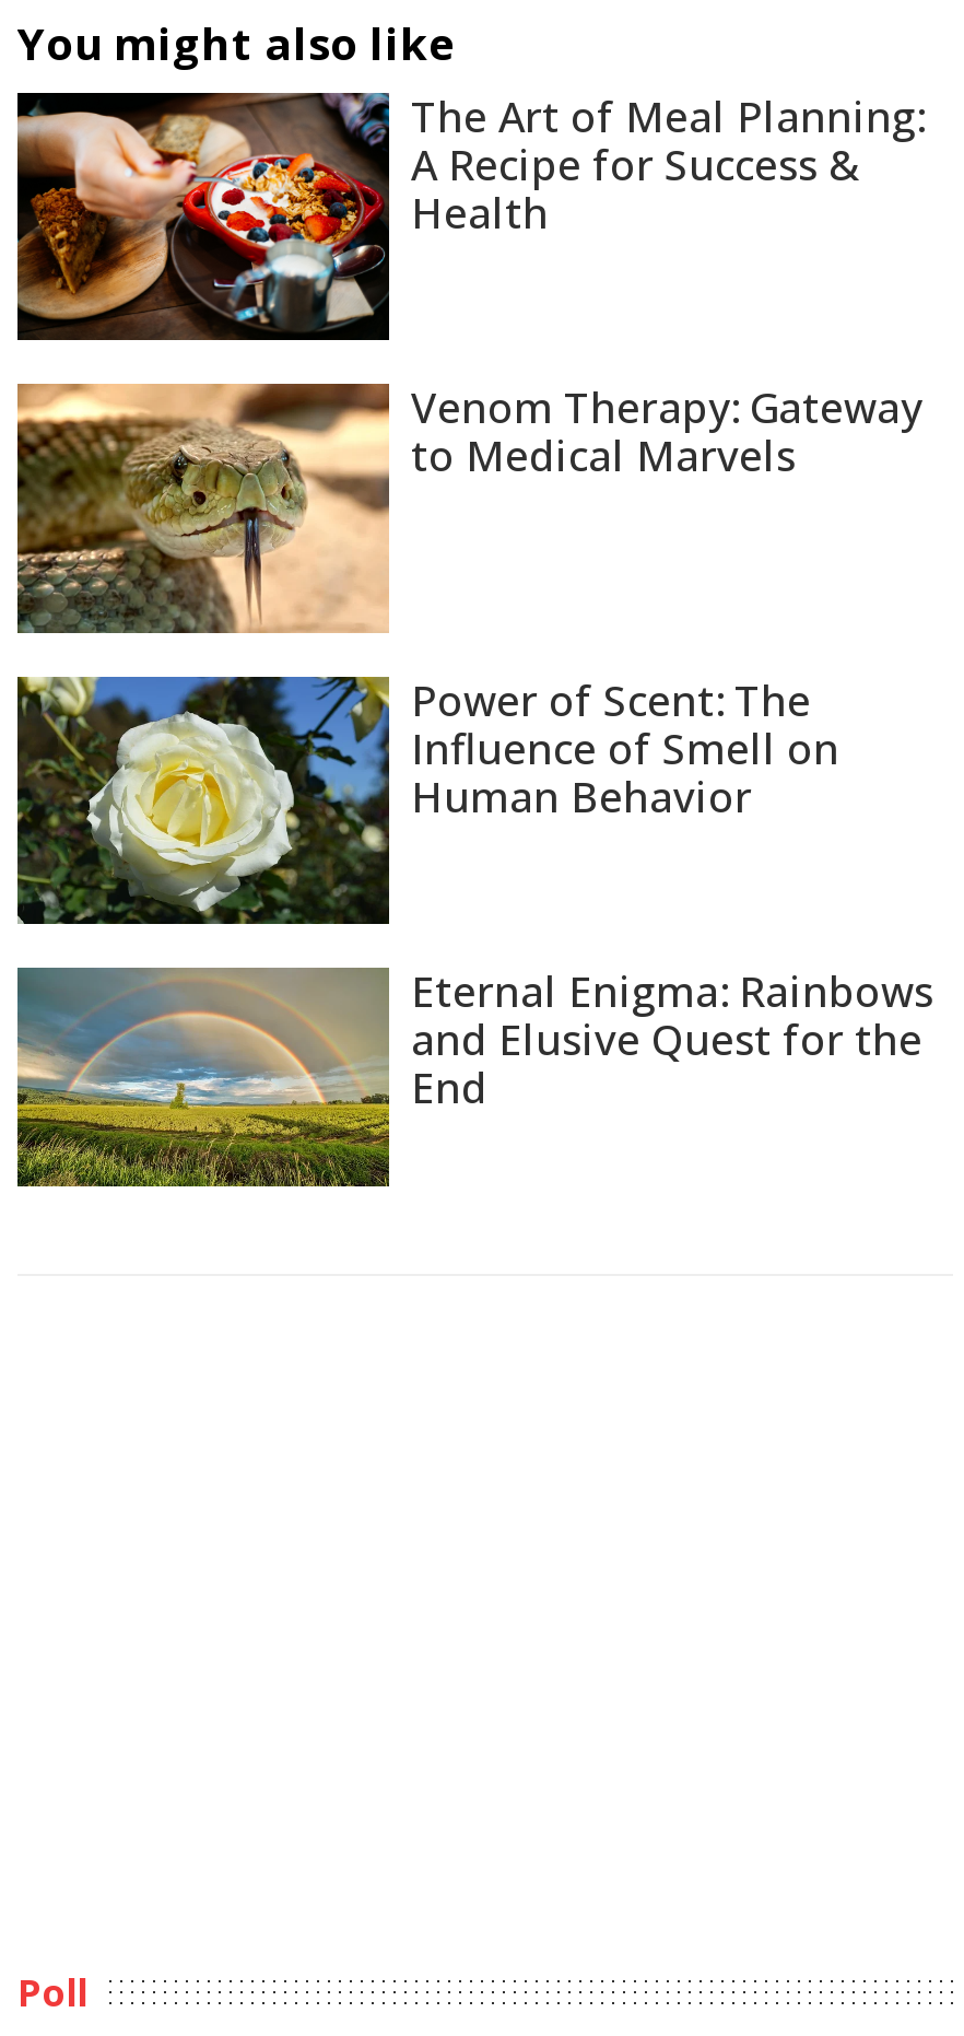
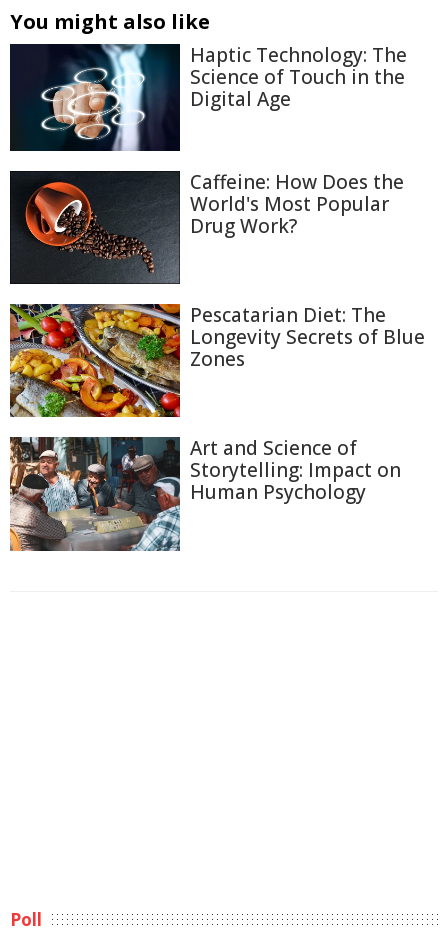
- [image]
- The Art of Meal Planning:
- A Recipe for Success &
- Health
+ [image]
+ Haptic Technology: The
+ Science of Touch in the
+ Digital Age

- [image]
- Venom Therapy: Gateway
- to Medical Marvels
+ [image]
+ Caffeine: How Does the
+ World's Most Popular
+ Drug Work?

- [image]
- Power of Scent: The
- Influence of Smell on
- Human Behavior
+ [image]
+ Pescatarian Diet: The
+ Longevity Secrets of Blue
+ Zones

- [image]
- Eternal Enigma: Rainbows
- and Elusive Quest for the
- End
+ [image]
+ Art and Science of
+ Storytelling: Impact on
+ Human Psychology
